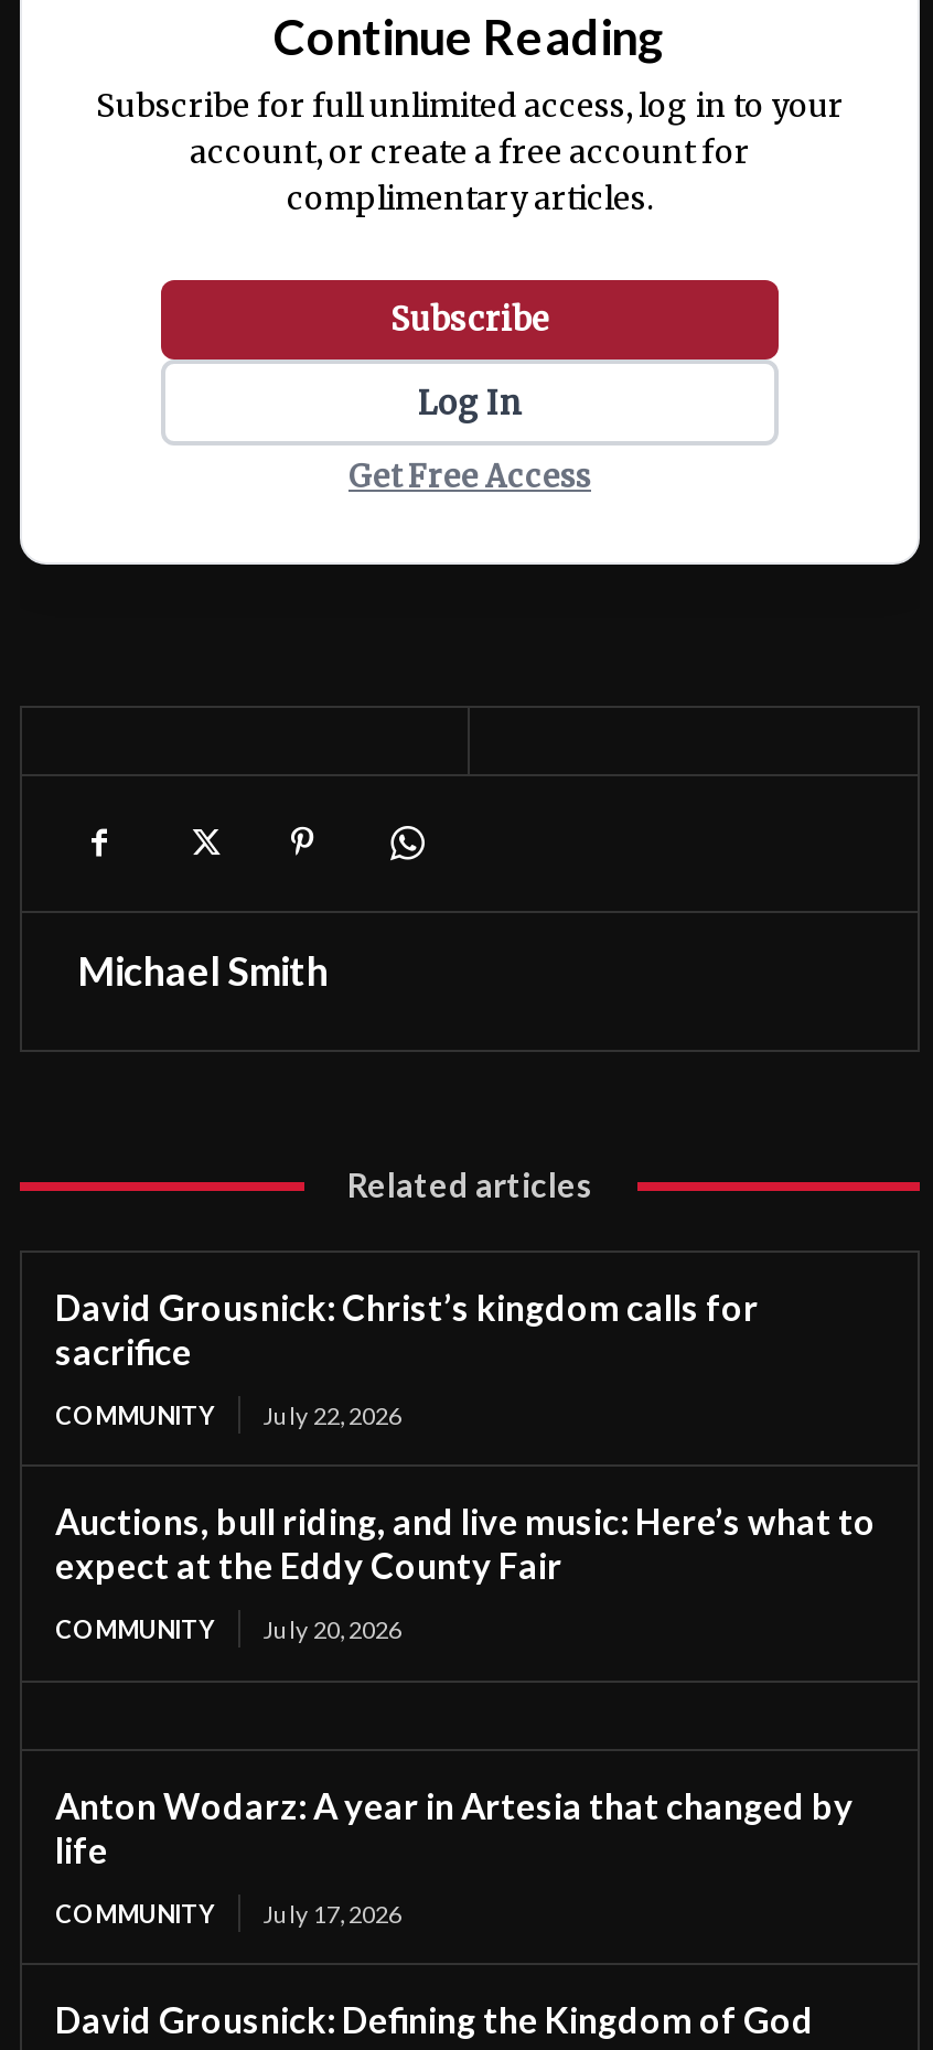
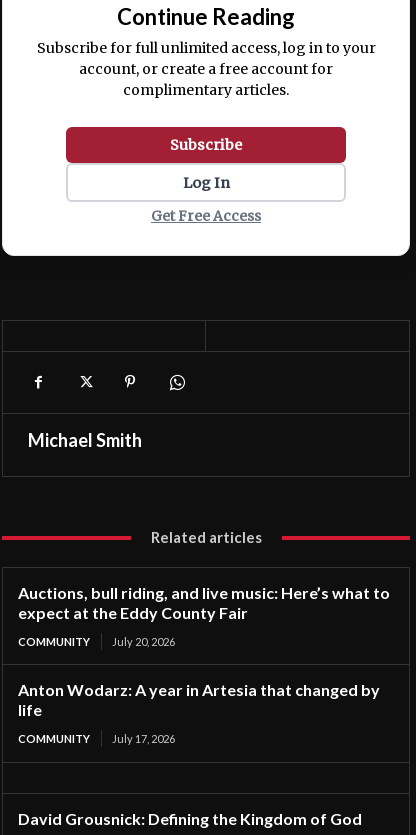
- David Grousnick: Christ’s kingdom calls for
- sacrifice
- COMMUNITY
- July 22, 2026

moved up: Anton Wodarz: A year in Artesia that changed by | life | COMMUNITY | July 17, 2026
